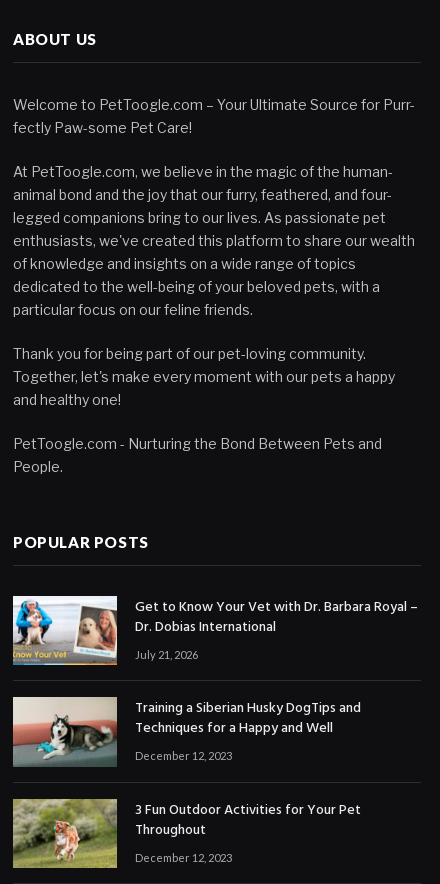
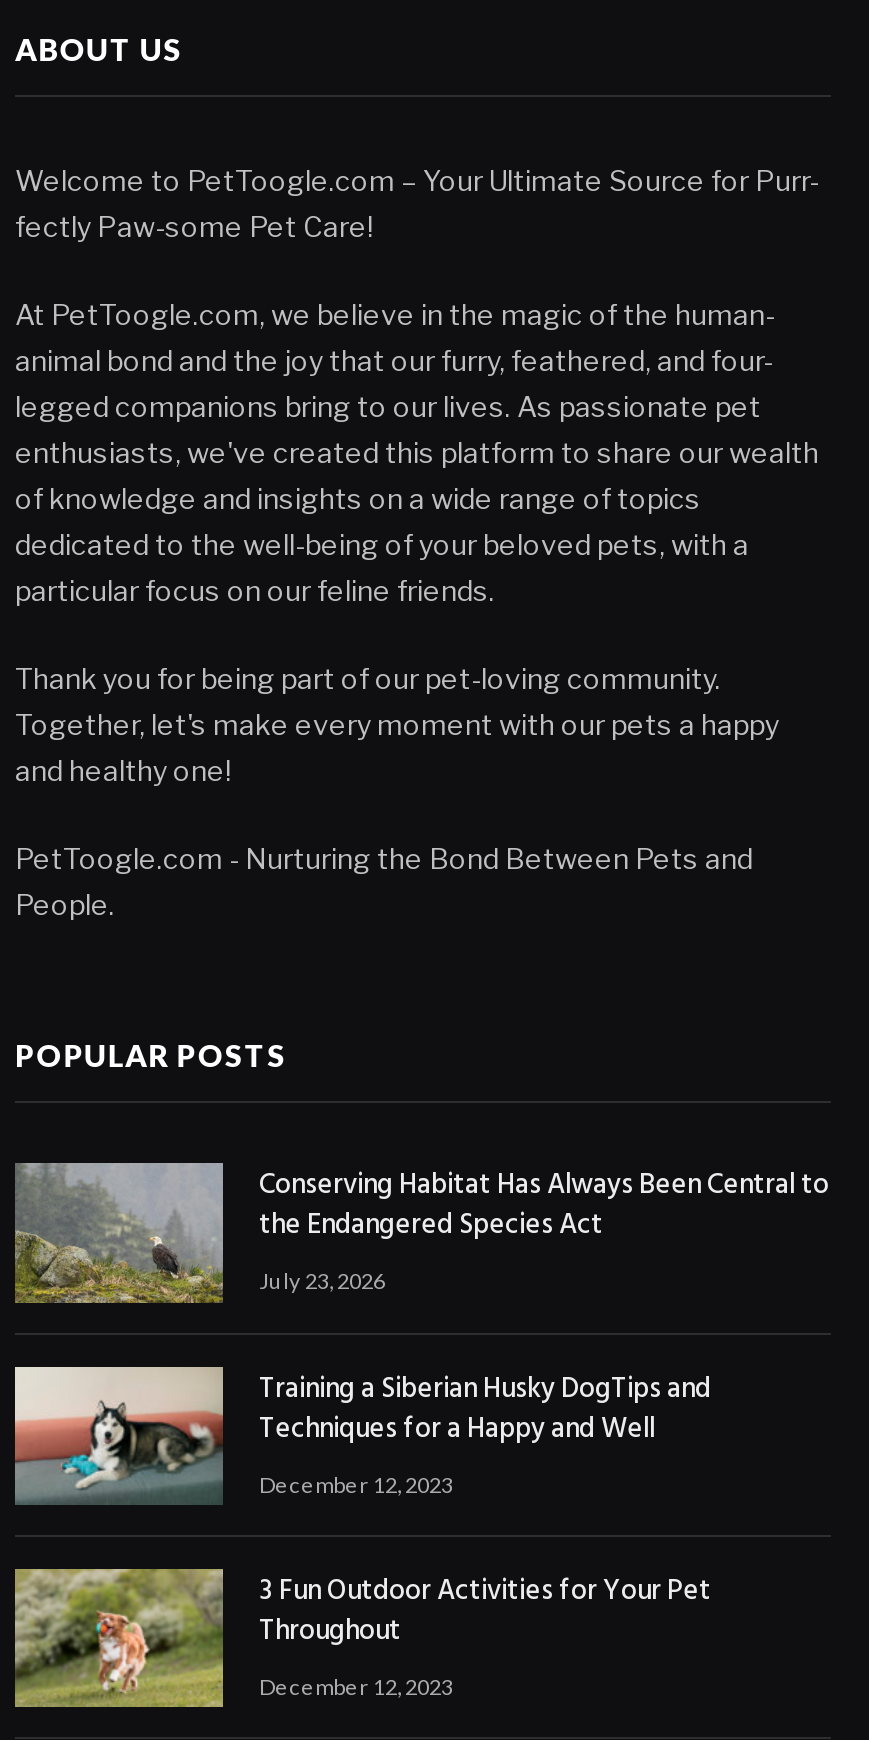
- [image]
- Get to Know Your Vet with Dr. Barbara Royal –
- Dr. Dobias International
- July 21, 2026
+ [image]
+ Conserving Habitat Has Always Been Central to
+ the Endangered Species Act
+ July 23, 2026
